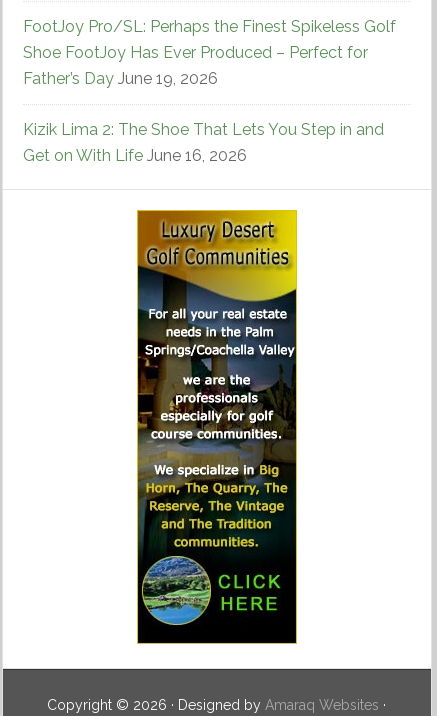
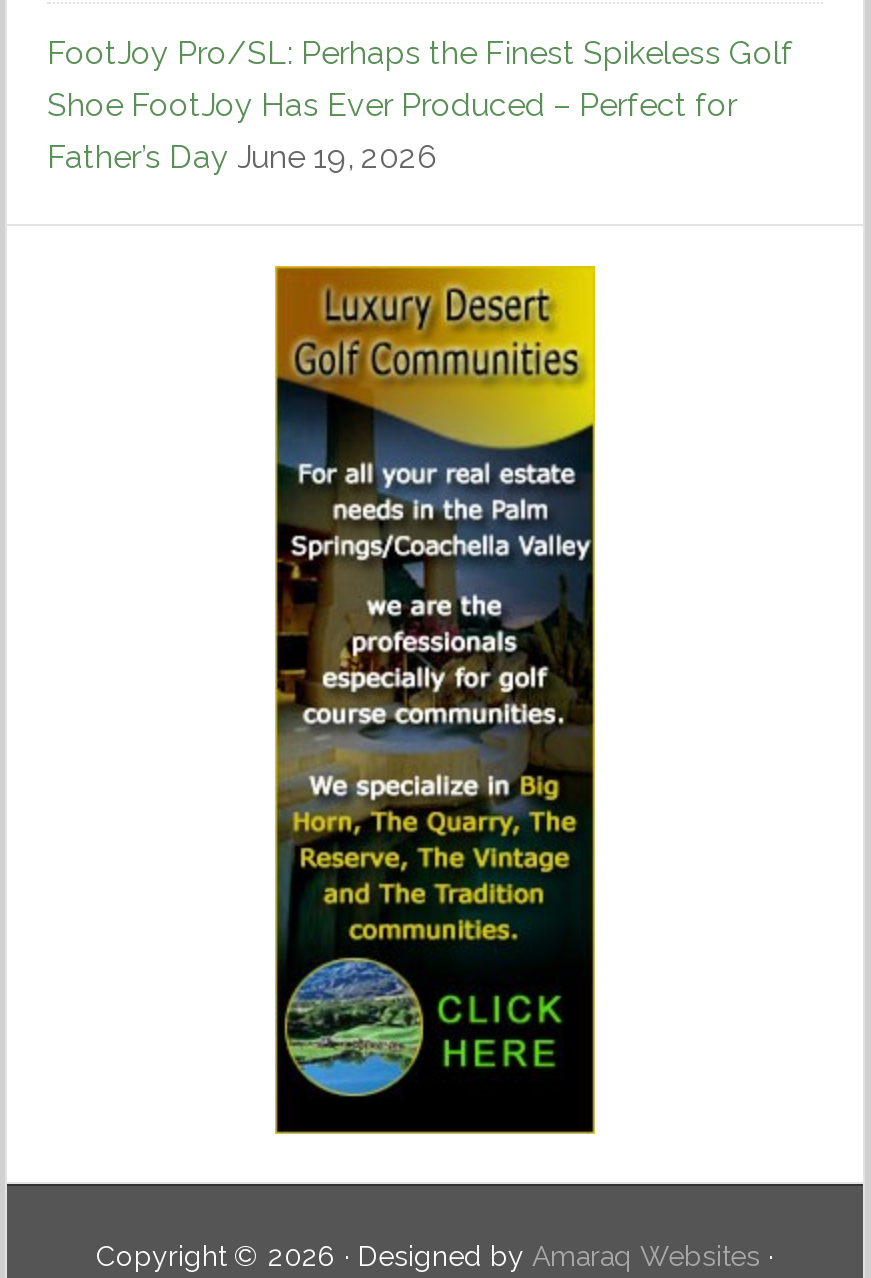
- Kizik Lima 2: The Shoe That Lets You Step in and
- Get on With Life June 16, 2026
